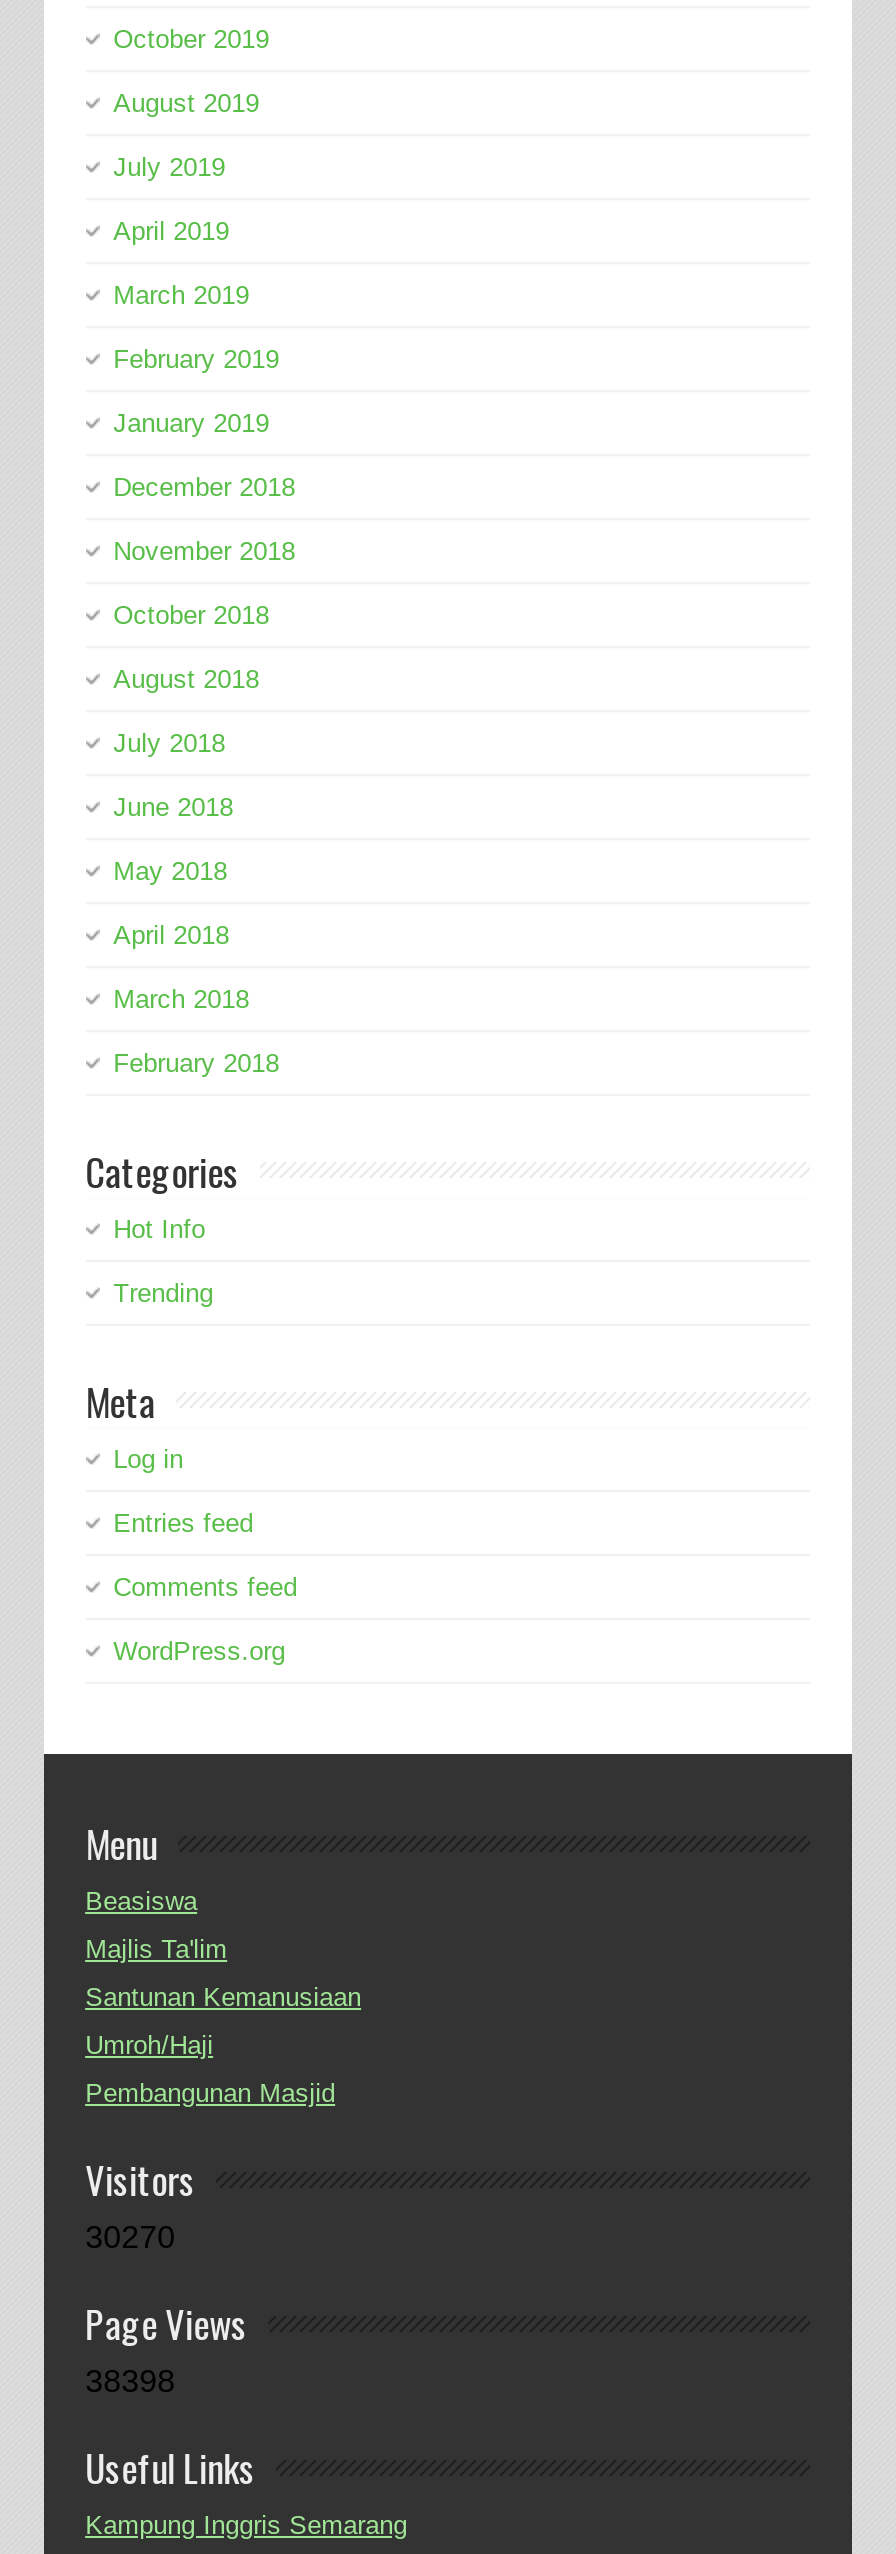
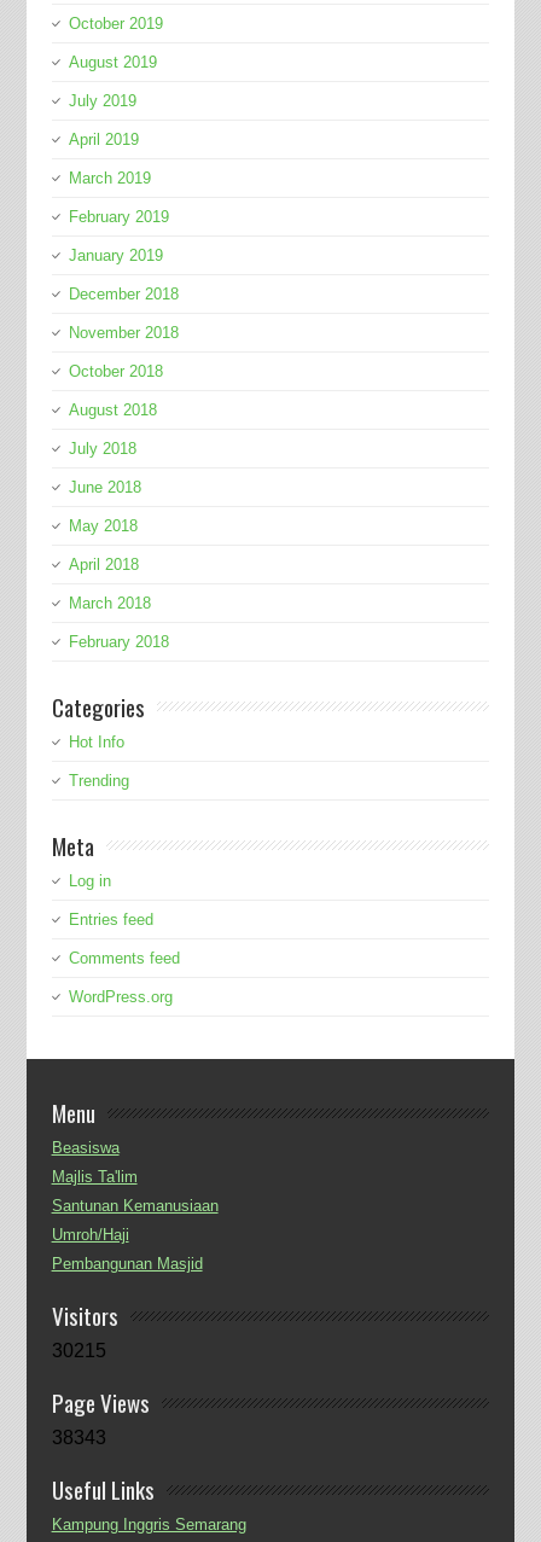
- 30270
+ 30215

- 38398
+ 38343
